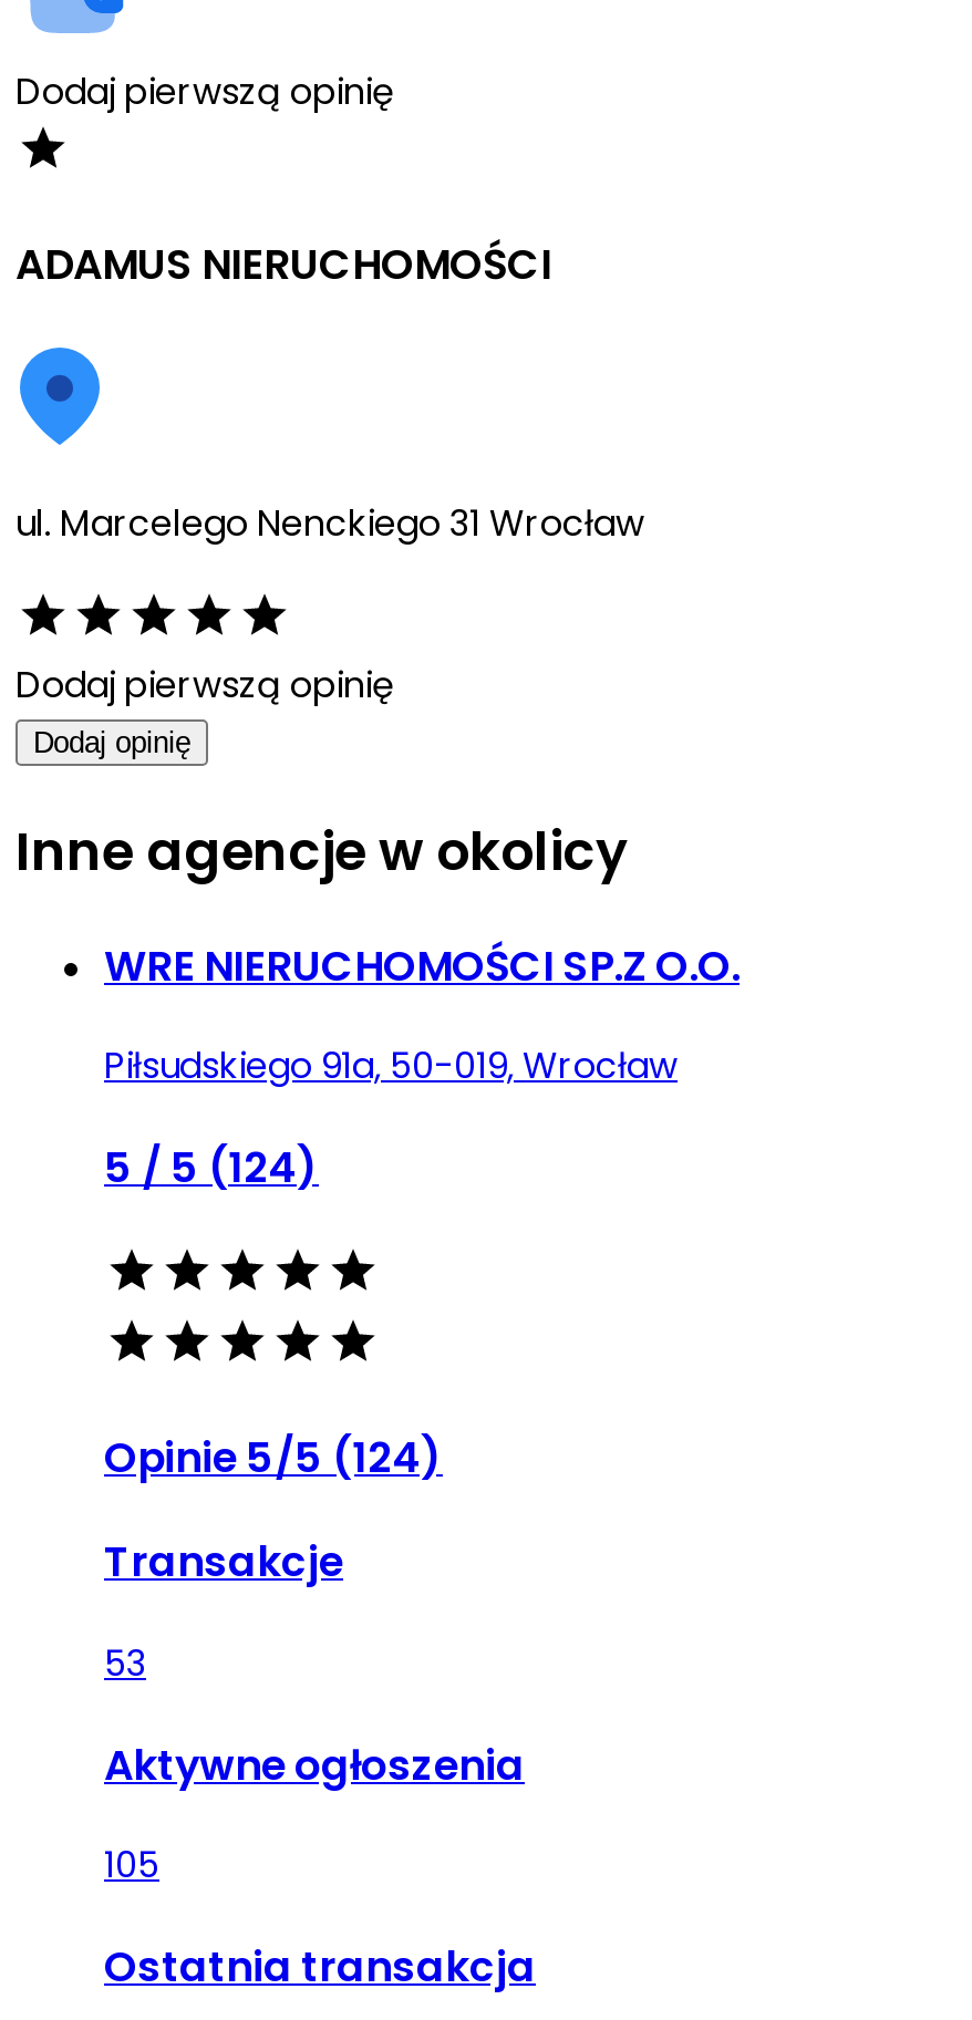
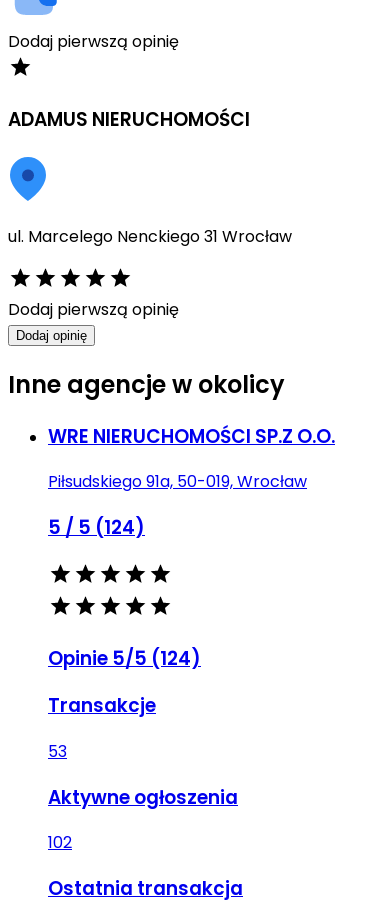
- 105
+ 102
